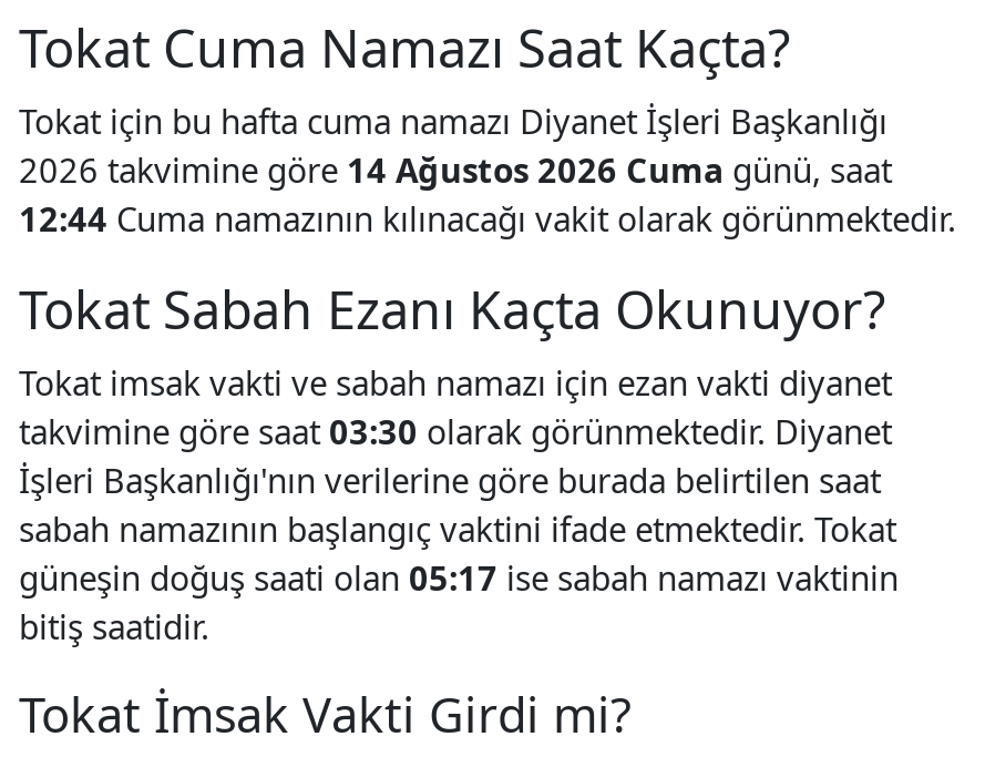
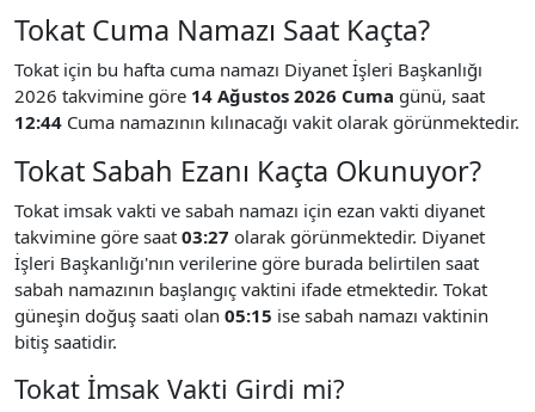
- takvimine göre saat 03:30 olarak görünmektedir. Diyanet
+ takvimine göre saat 03:27 olarak görünmektedir. Diyanet

- güneşin doğuş saati olan 05:17 ise sabah namazı vaktinin
+ güneşin doğuş saati olan 05:15 ise sabah namazı vaktinin
